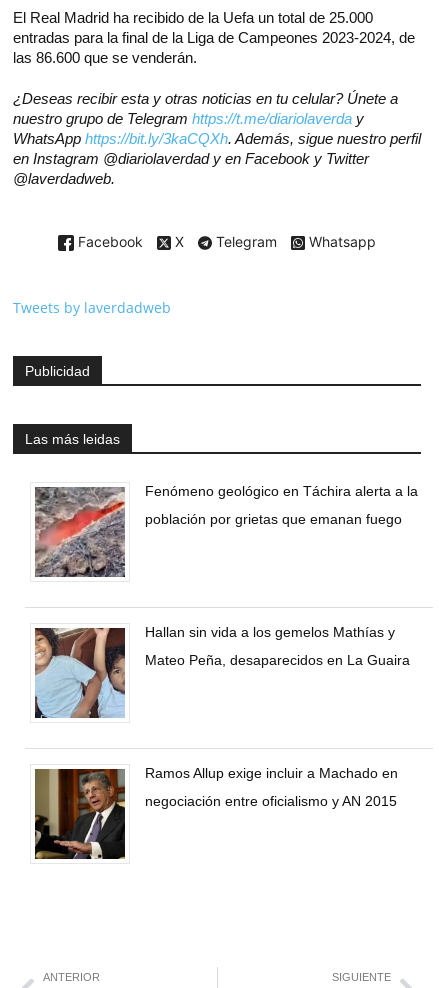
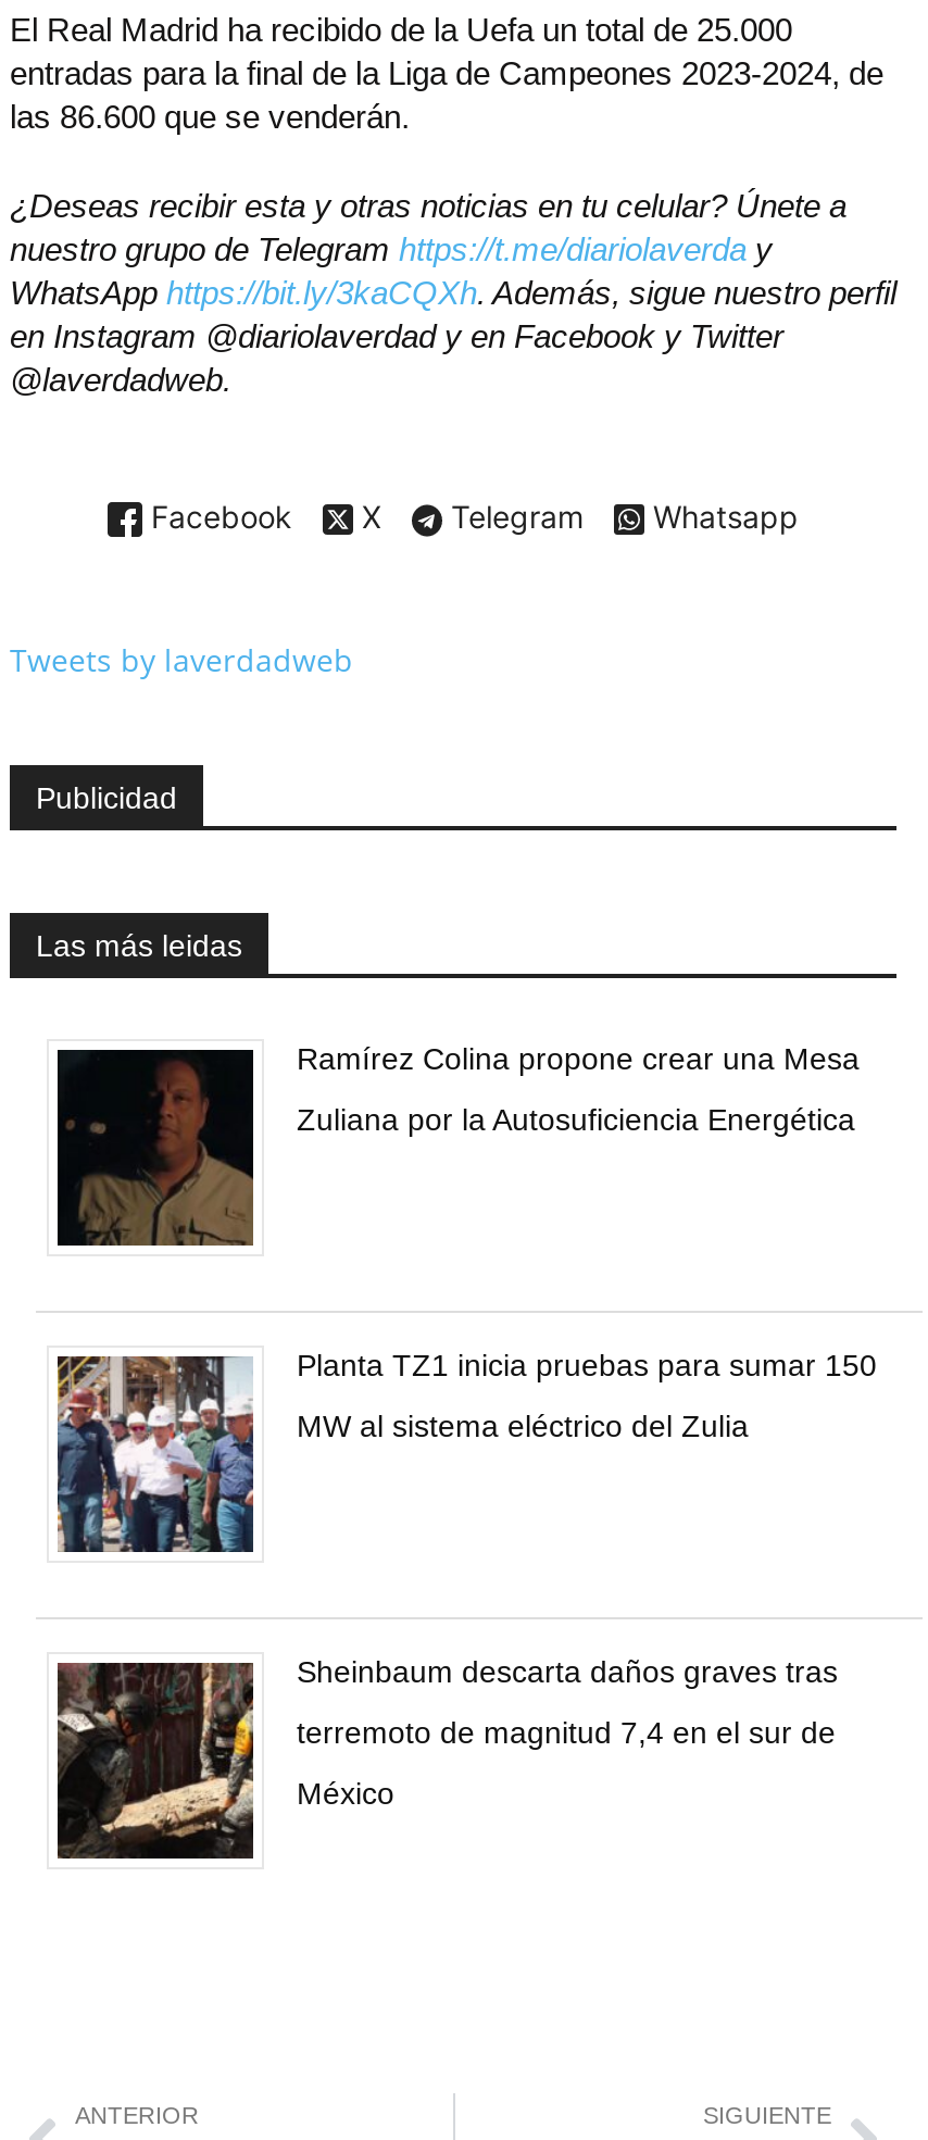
- [image]
- Fenómeno geológico en Táchira alerta a la
- población por grietas que emanan fuego
+ [image]
+ Ramírez Colina propone crear una Mesa
+ Zuliana por la Autosuficiencia Energética

- [image]
- Hallan sin vida a los gemelos Mathías y
- Mateo Peña, desaparecidos en La Guaira
+ [image]
+ Planta TZ1 inicia pruebas para sumar 150
+ MW al sistema eléctrico del Zulia

- [image]
- Ramos Allup exige incluir a Machado en
- negociación entre oficialismo y AN 2015
+ [image]
+ Sheinbaum descarta daños graves tras
+ terremoto de magnitud 7,4 en el sur de
+ México
